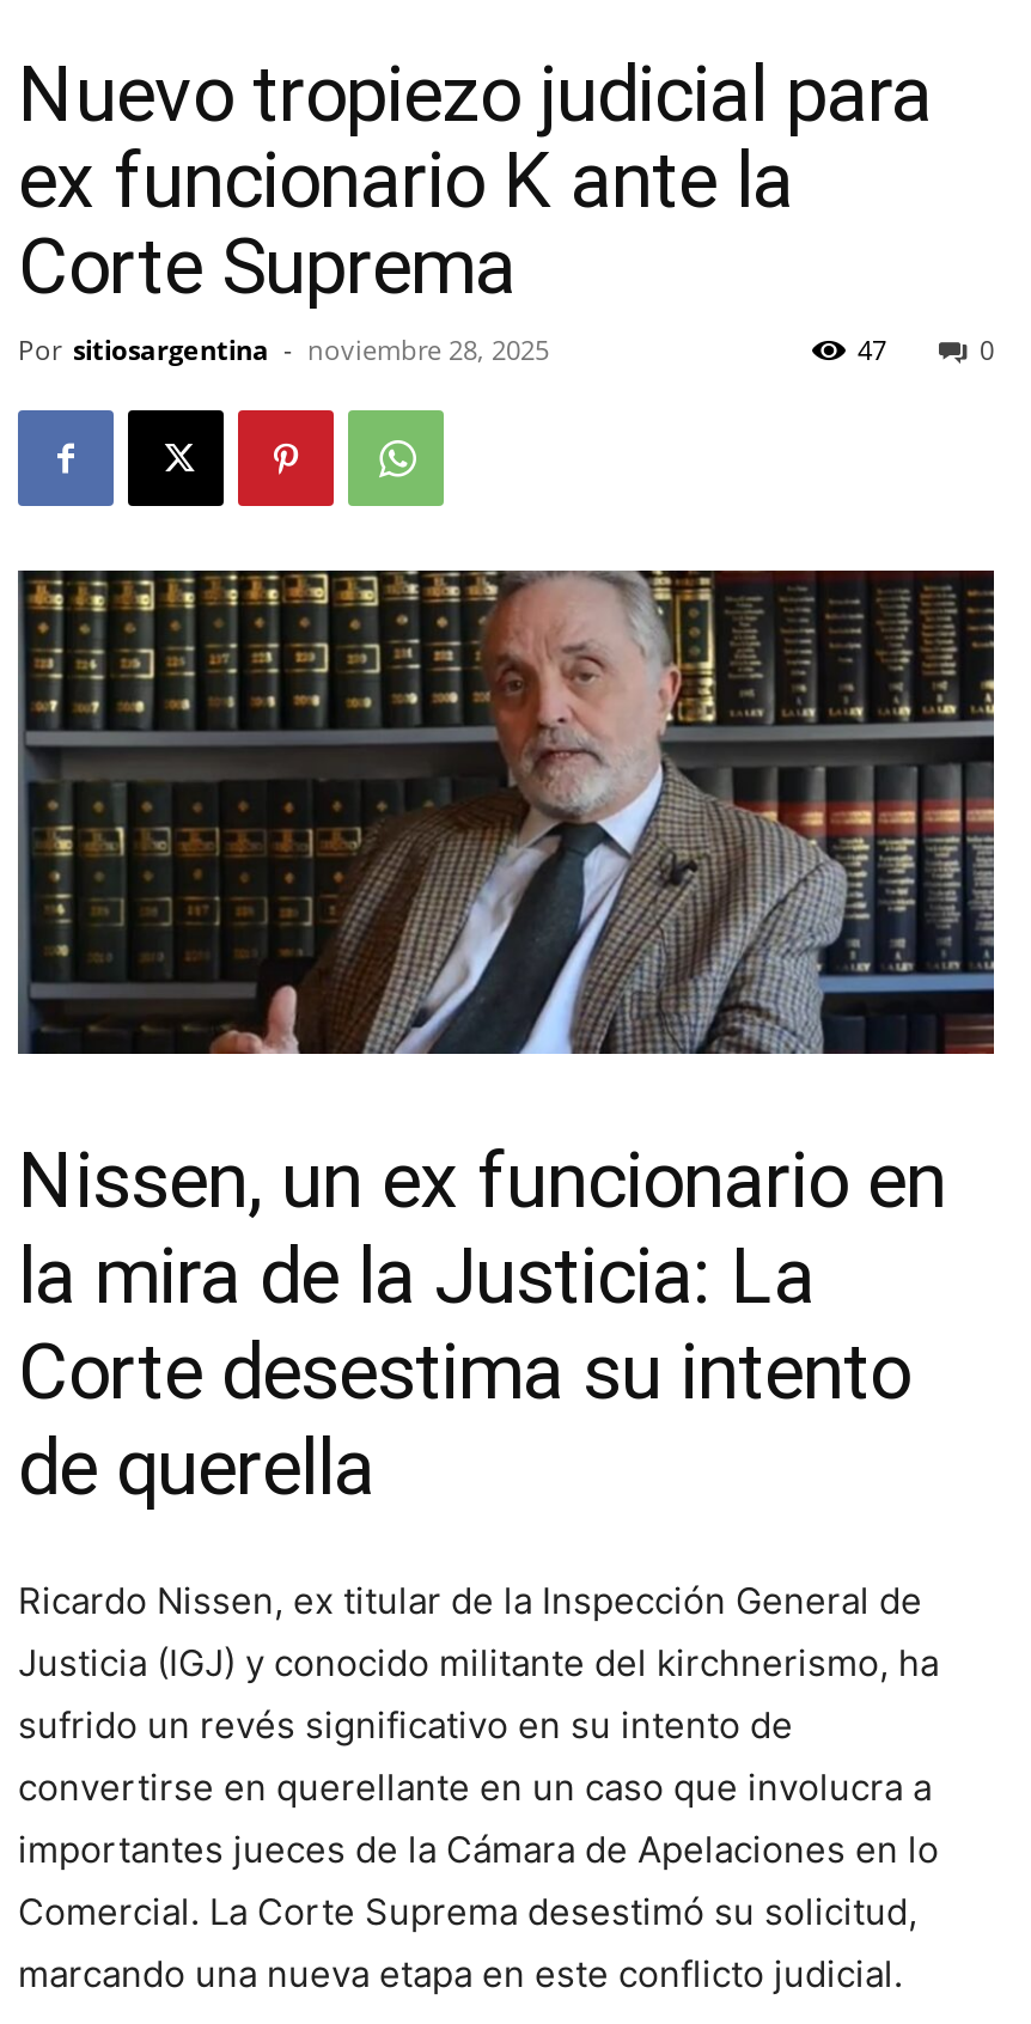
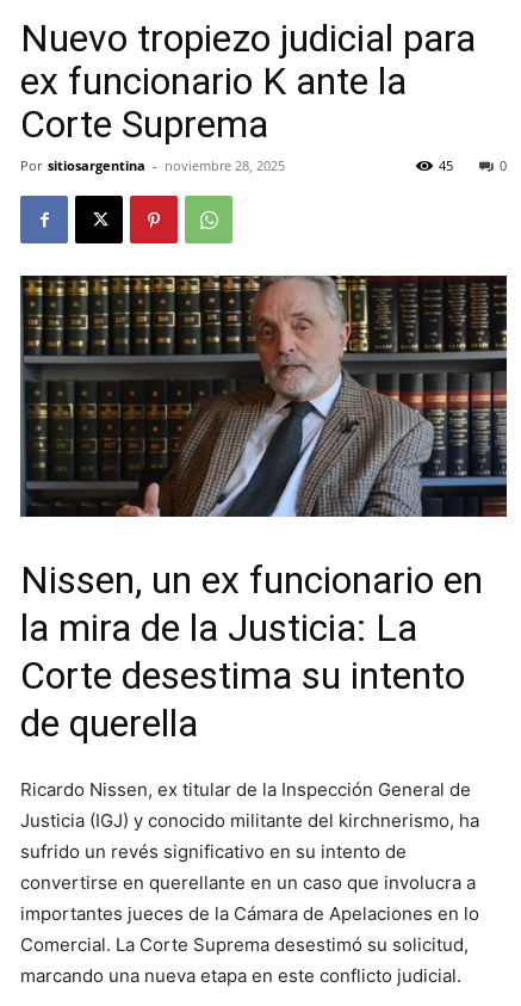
- 47
+ 45
